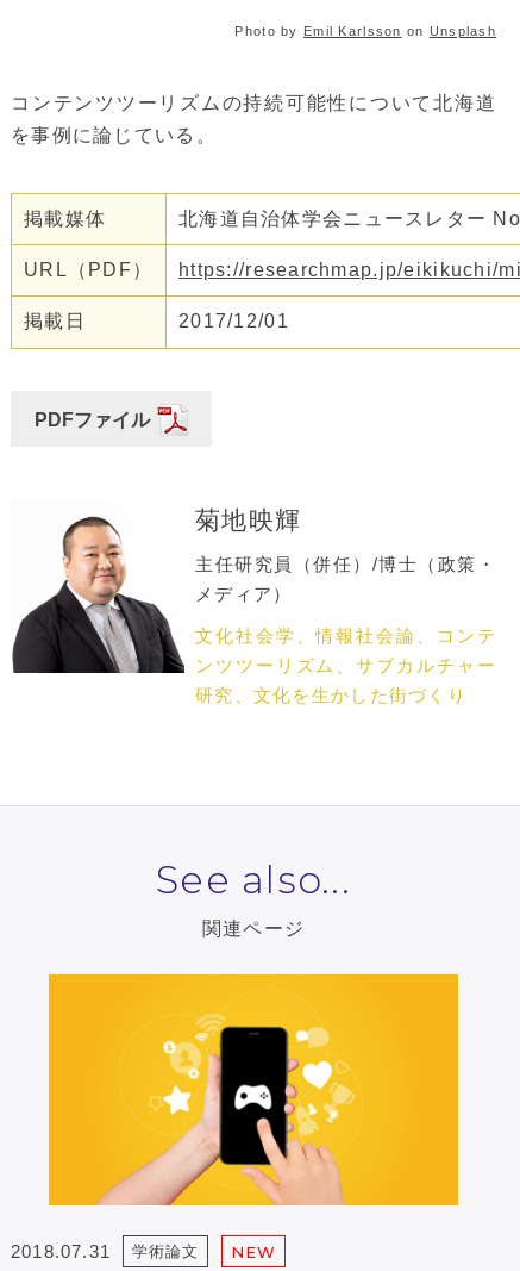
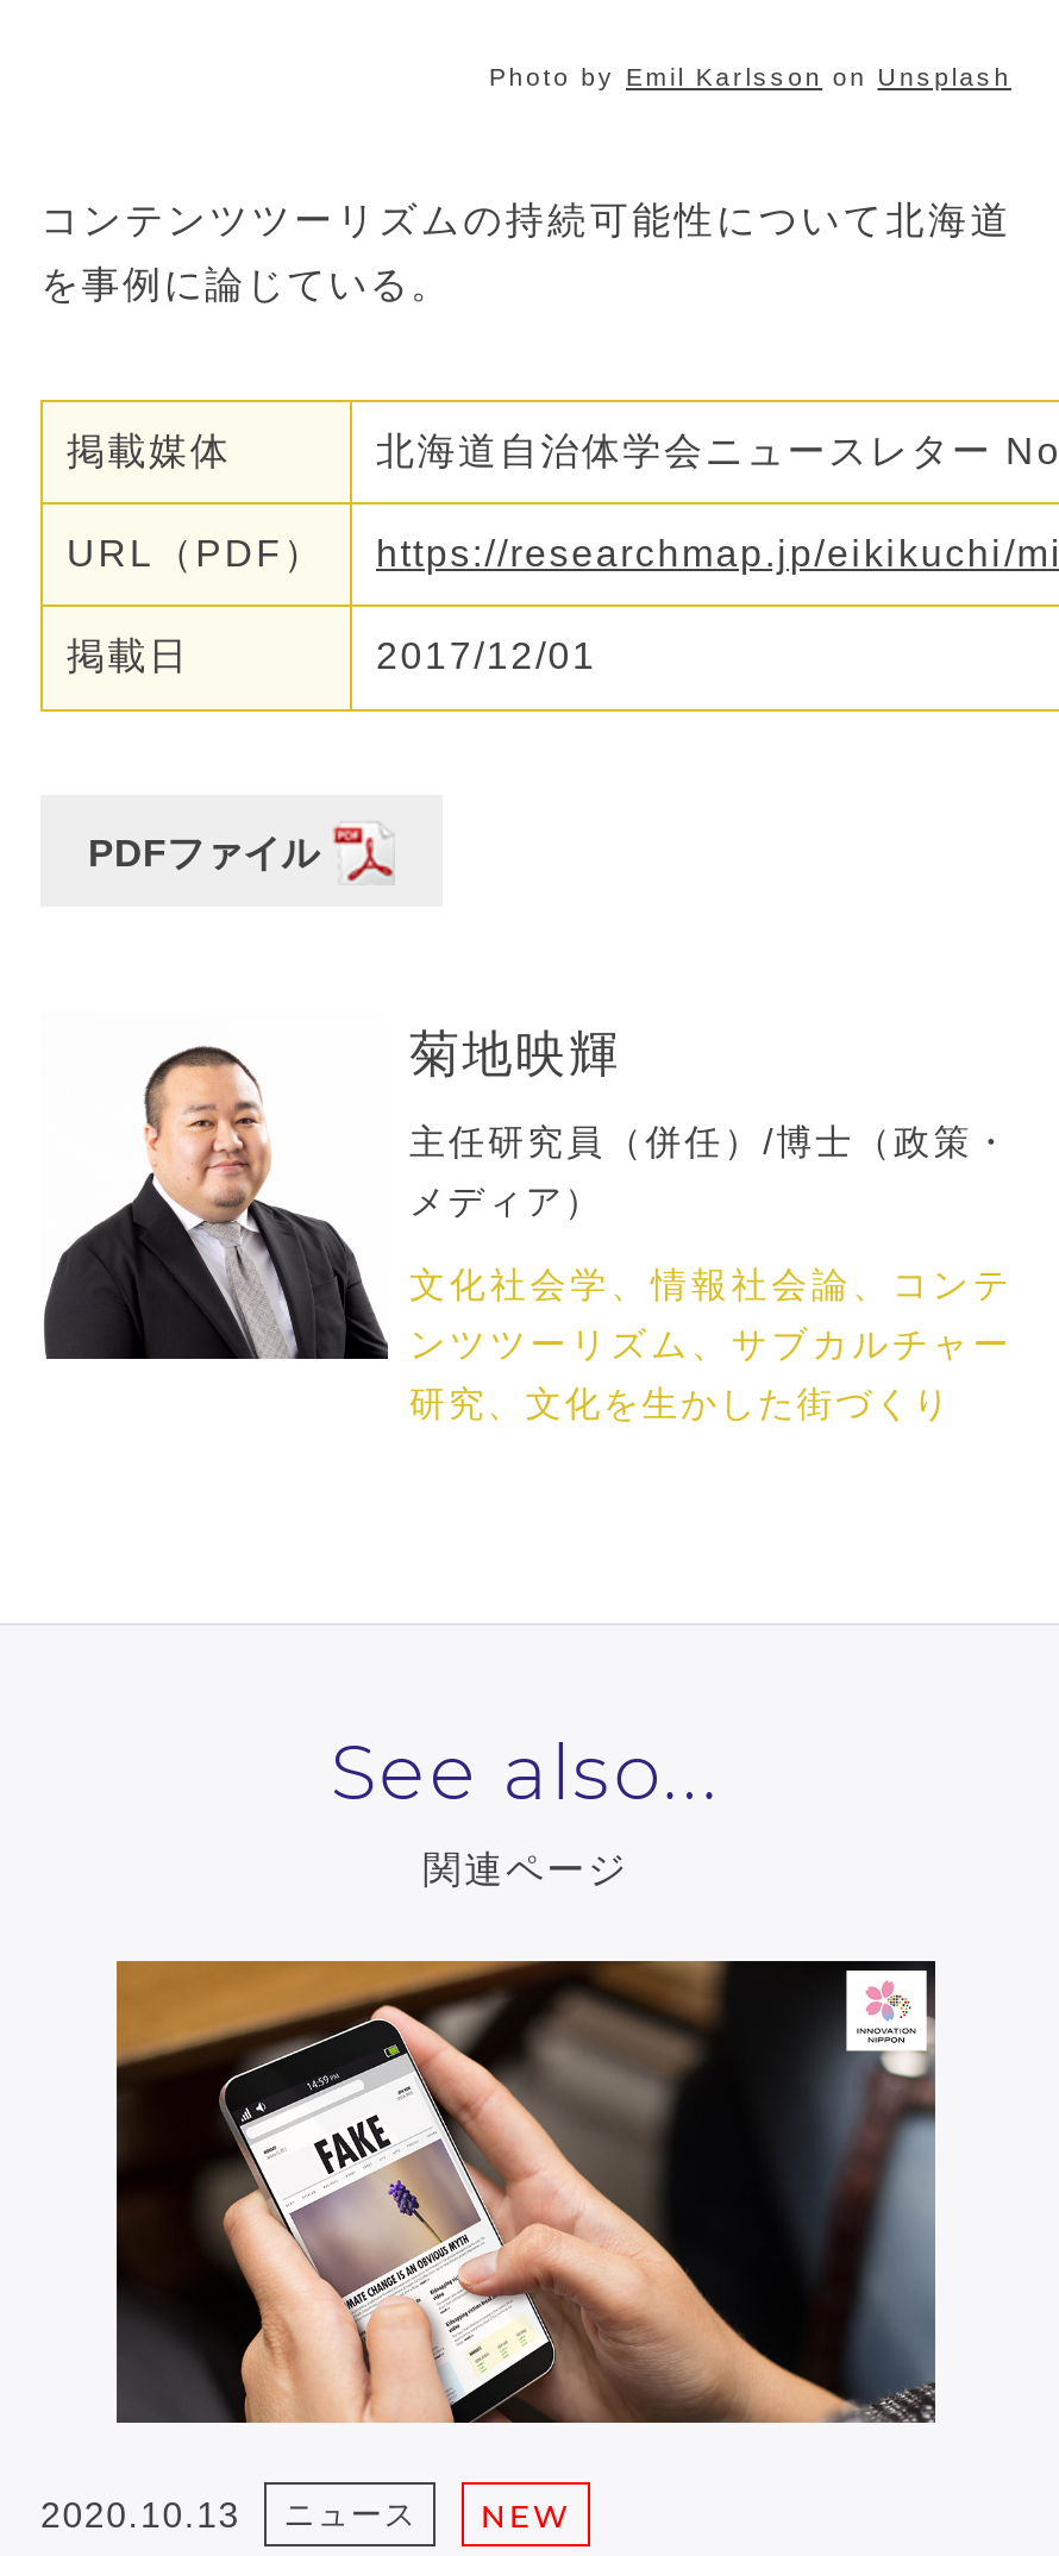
- [image]
- 2018.07.31
- 学術論文
+ [image]
+ 2020.10.13
+ ニュース
